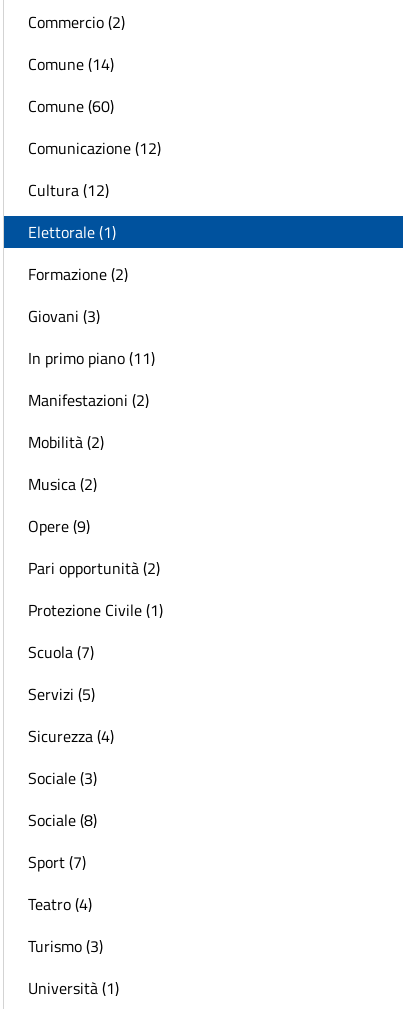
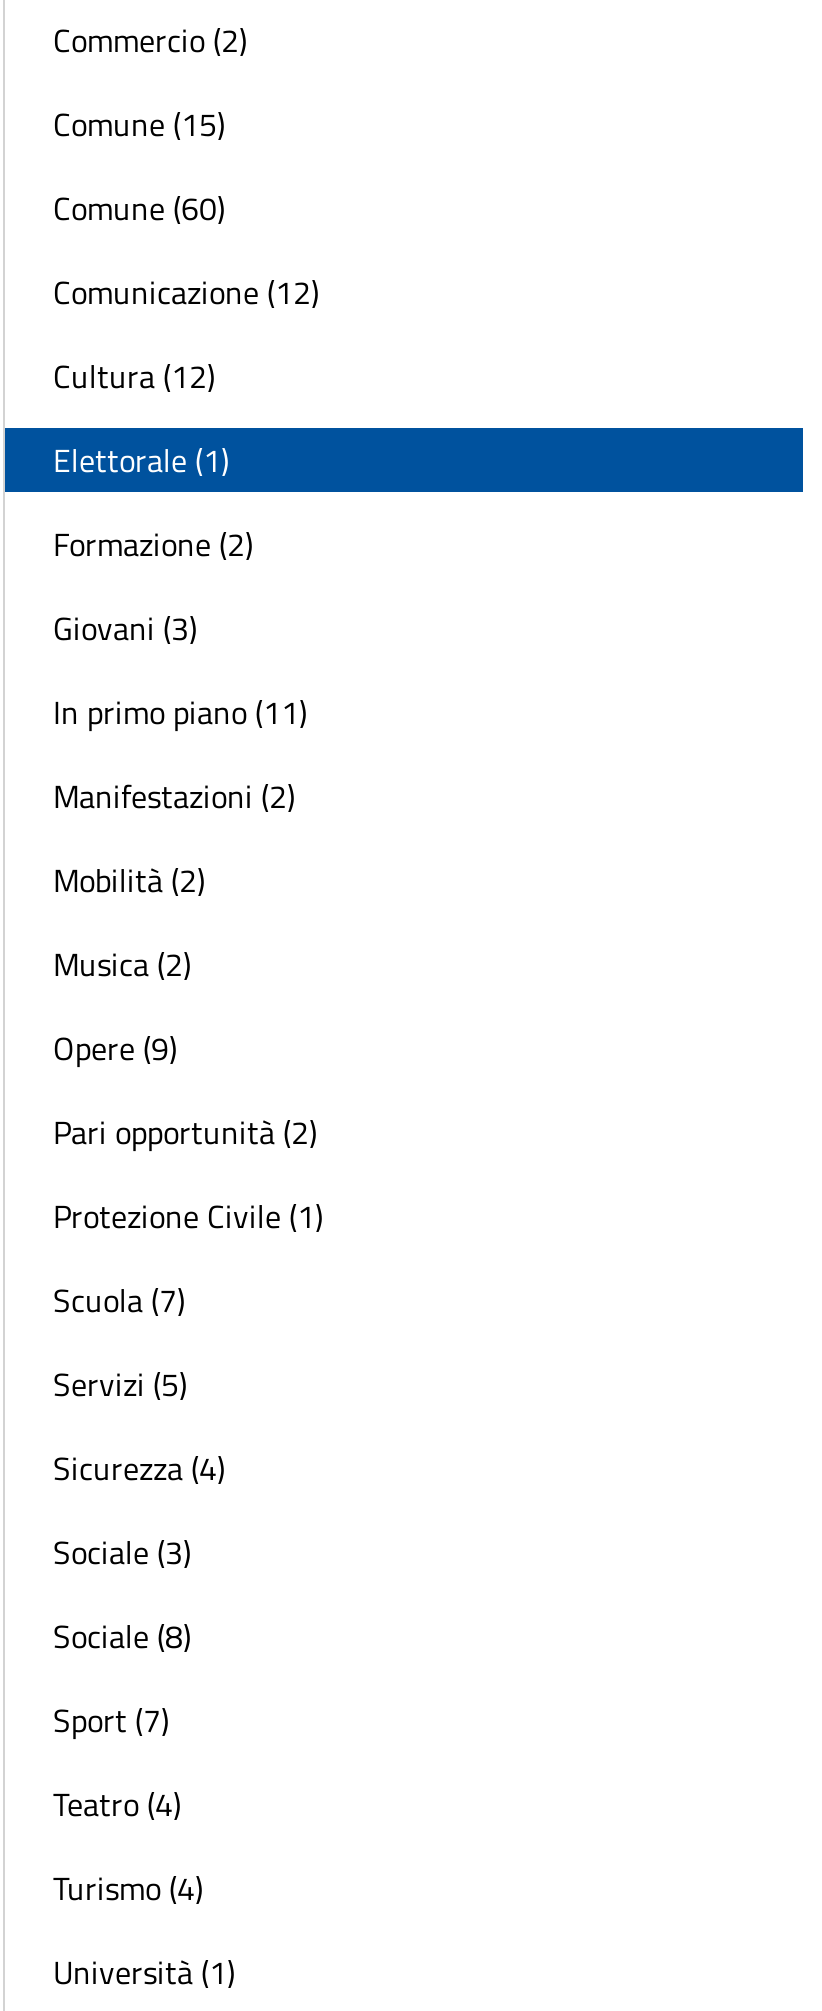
- Comune (14)
+ Comune (15)

- Turismo (3)
+ Turismo (4)
